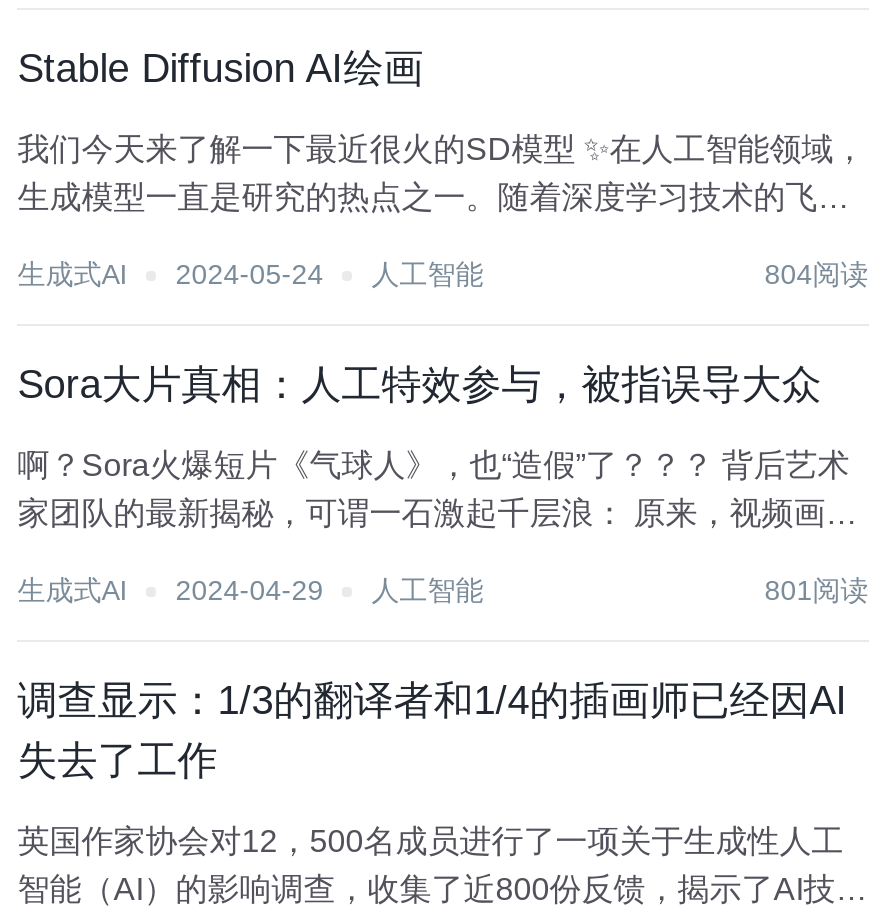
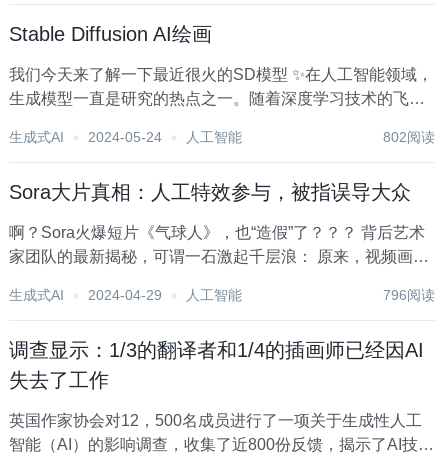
- 804阅读
+ 802阅读

- 801阅读
+ 796阅读
